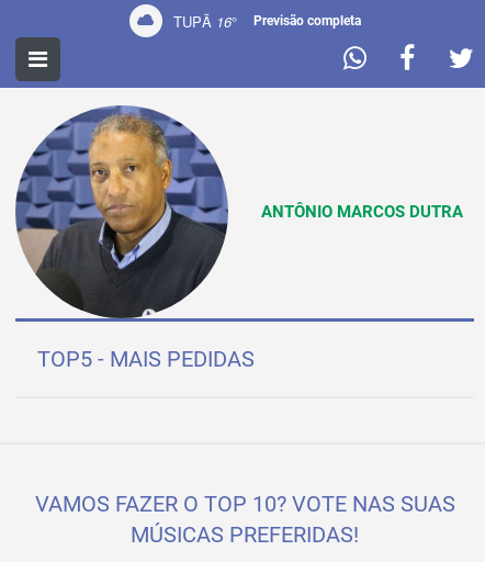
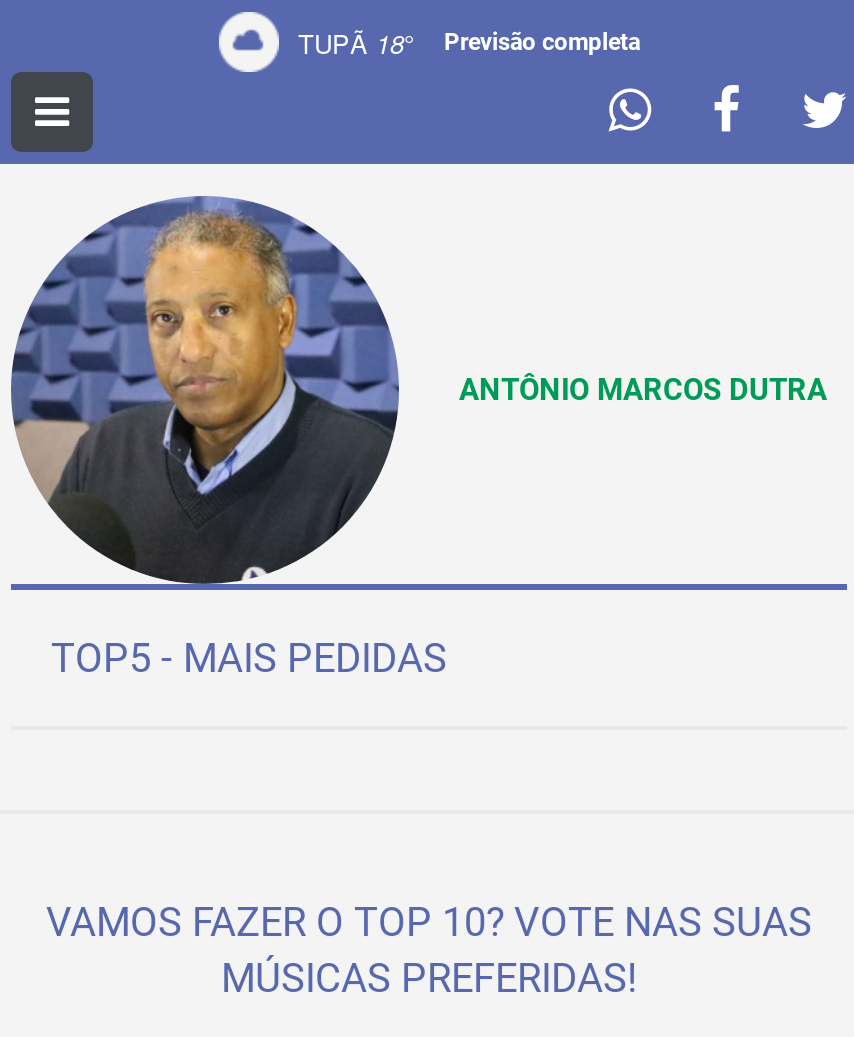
- TUPÃ 16° Previsão completa
+ TUPÃ 18° Previsão completa
